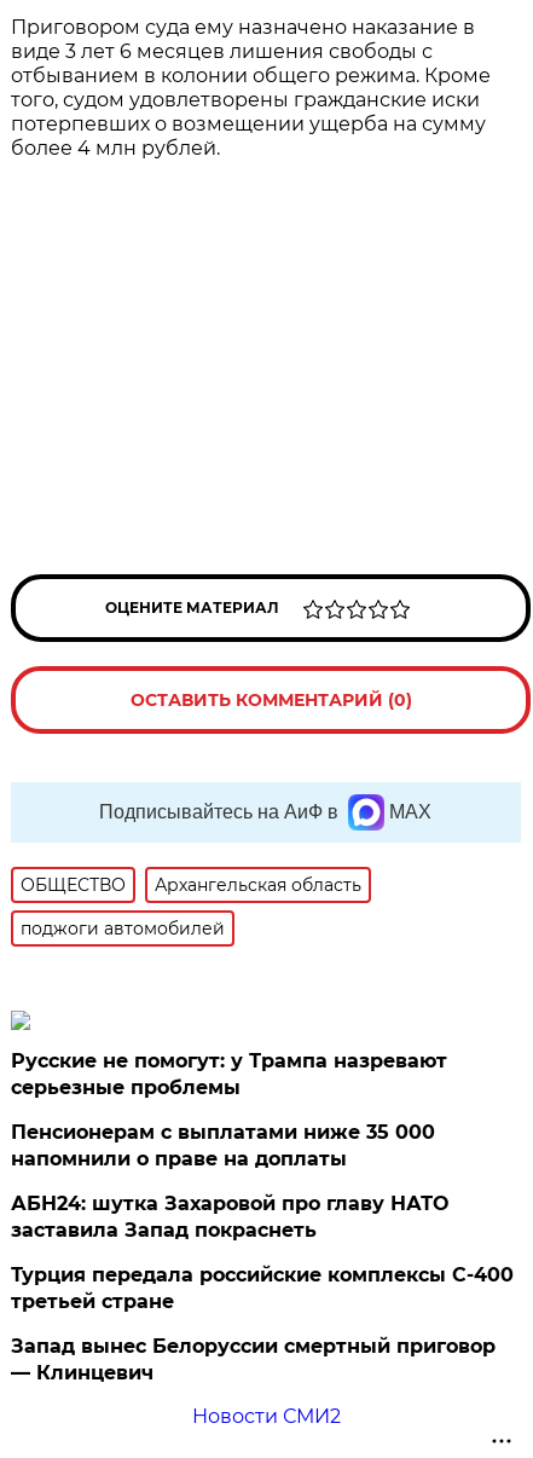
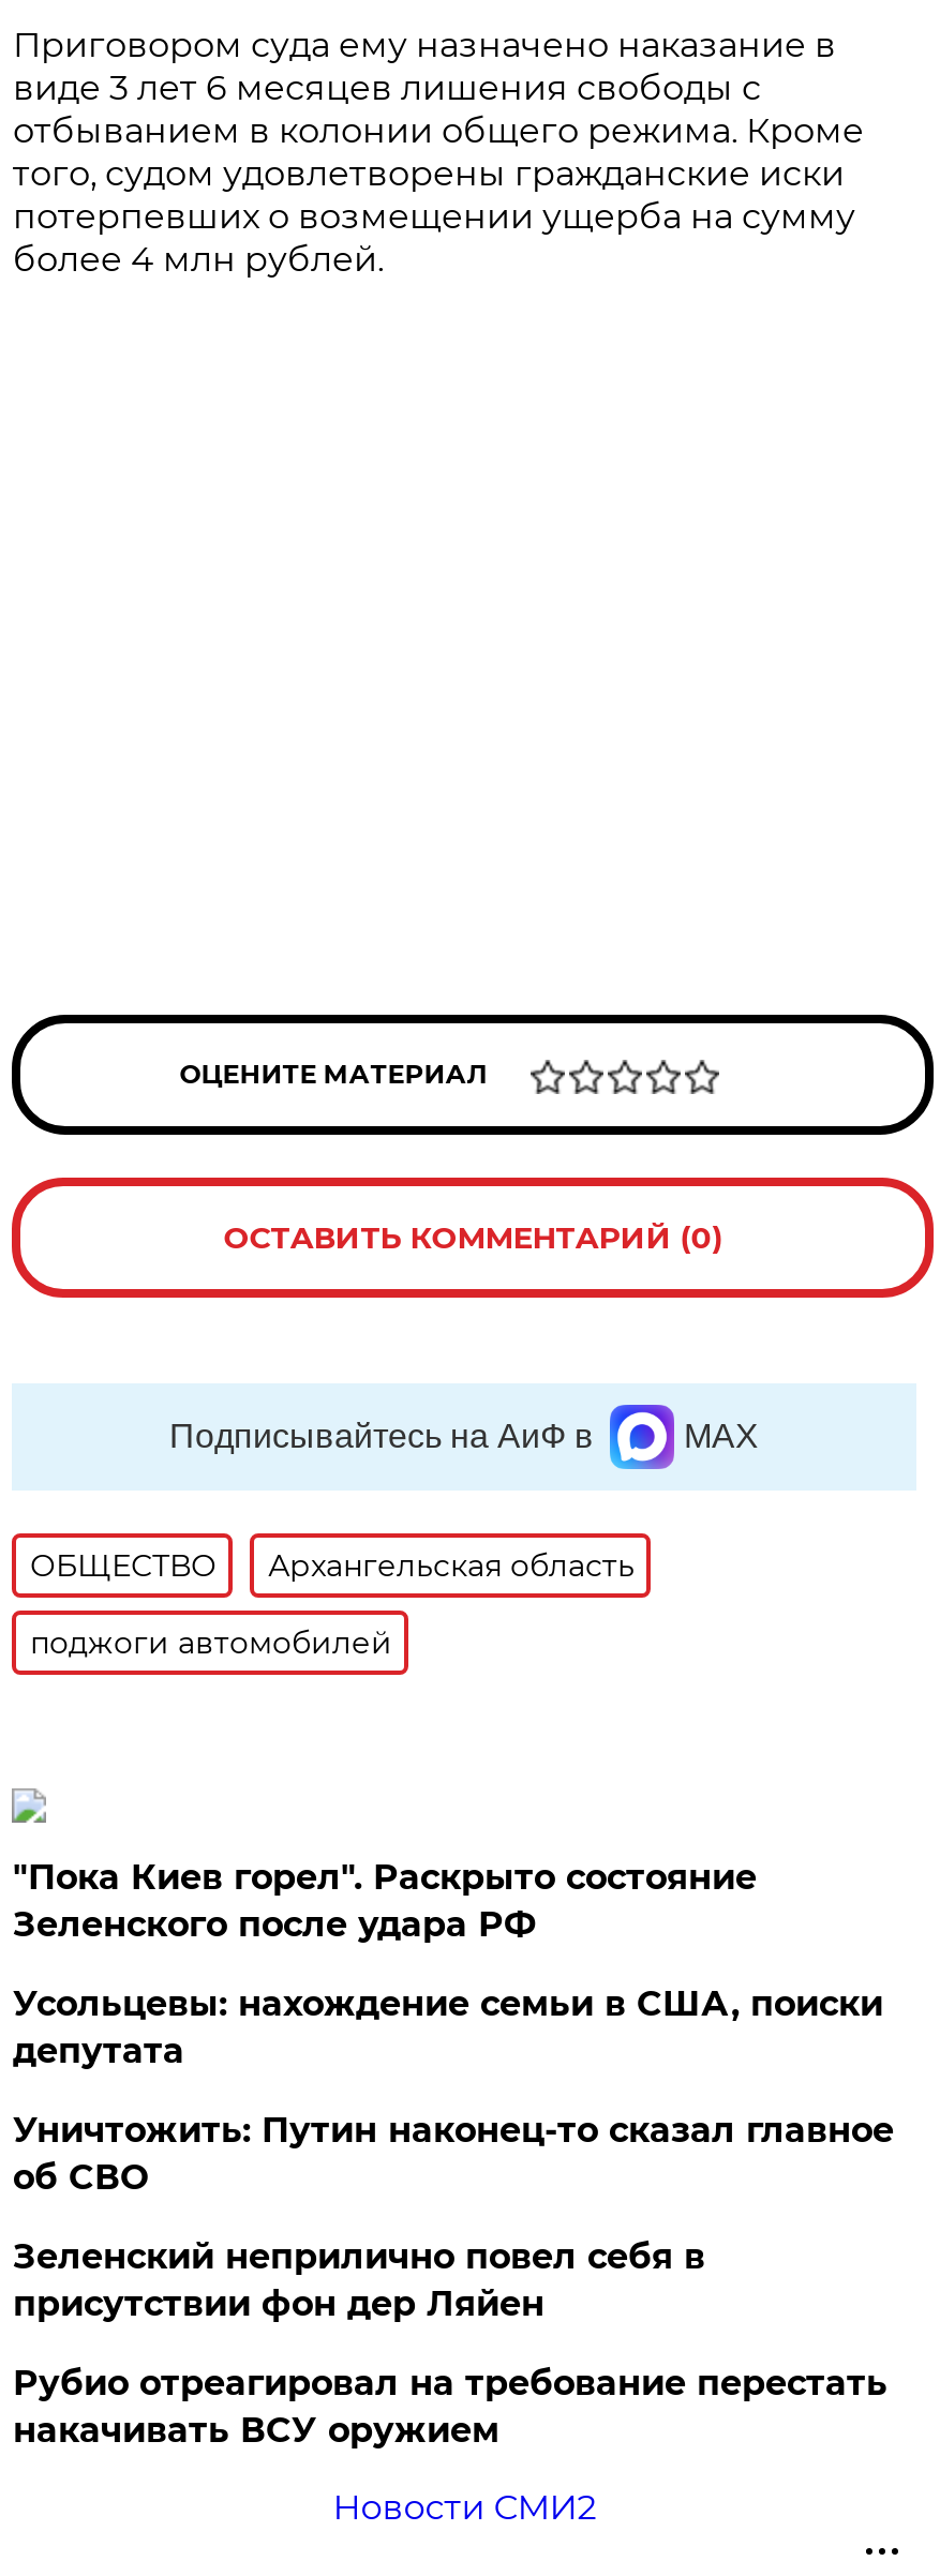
- Русские не помогут: у Трампа назревают
- серьезные проблемы
+ "Пока Киев горел". Раскрыто состояние
+ Зеленского после удара РФ

- Пенсионерам с выплатами ниже 35 000
- напомнили о праве на доплаты
+ Усольцевы: нахождение семьи в США, поиски
+ депутата

- АБН24: шутка Захаровой про главу НАТО
- заставила Запад покраснеть
+ Уничтожить: Путин наконец-то сказал главное
+ об СВО

- Турция передала российские комплексы С-400
- третьей стране
+ Зеленский неприлично повел cебя в
+ присутствии фон дер Ляйен

- Запад вынес Белоруссии смертный приговор
- — Клинцевич
+ Рубио отреагировал на требование перестать
+ накачивать ВСУ оружием
